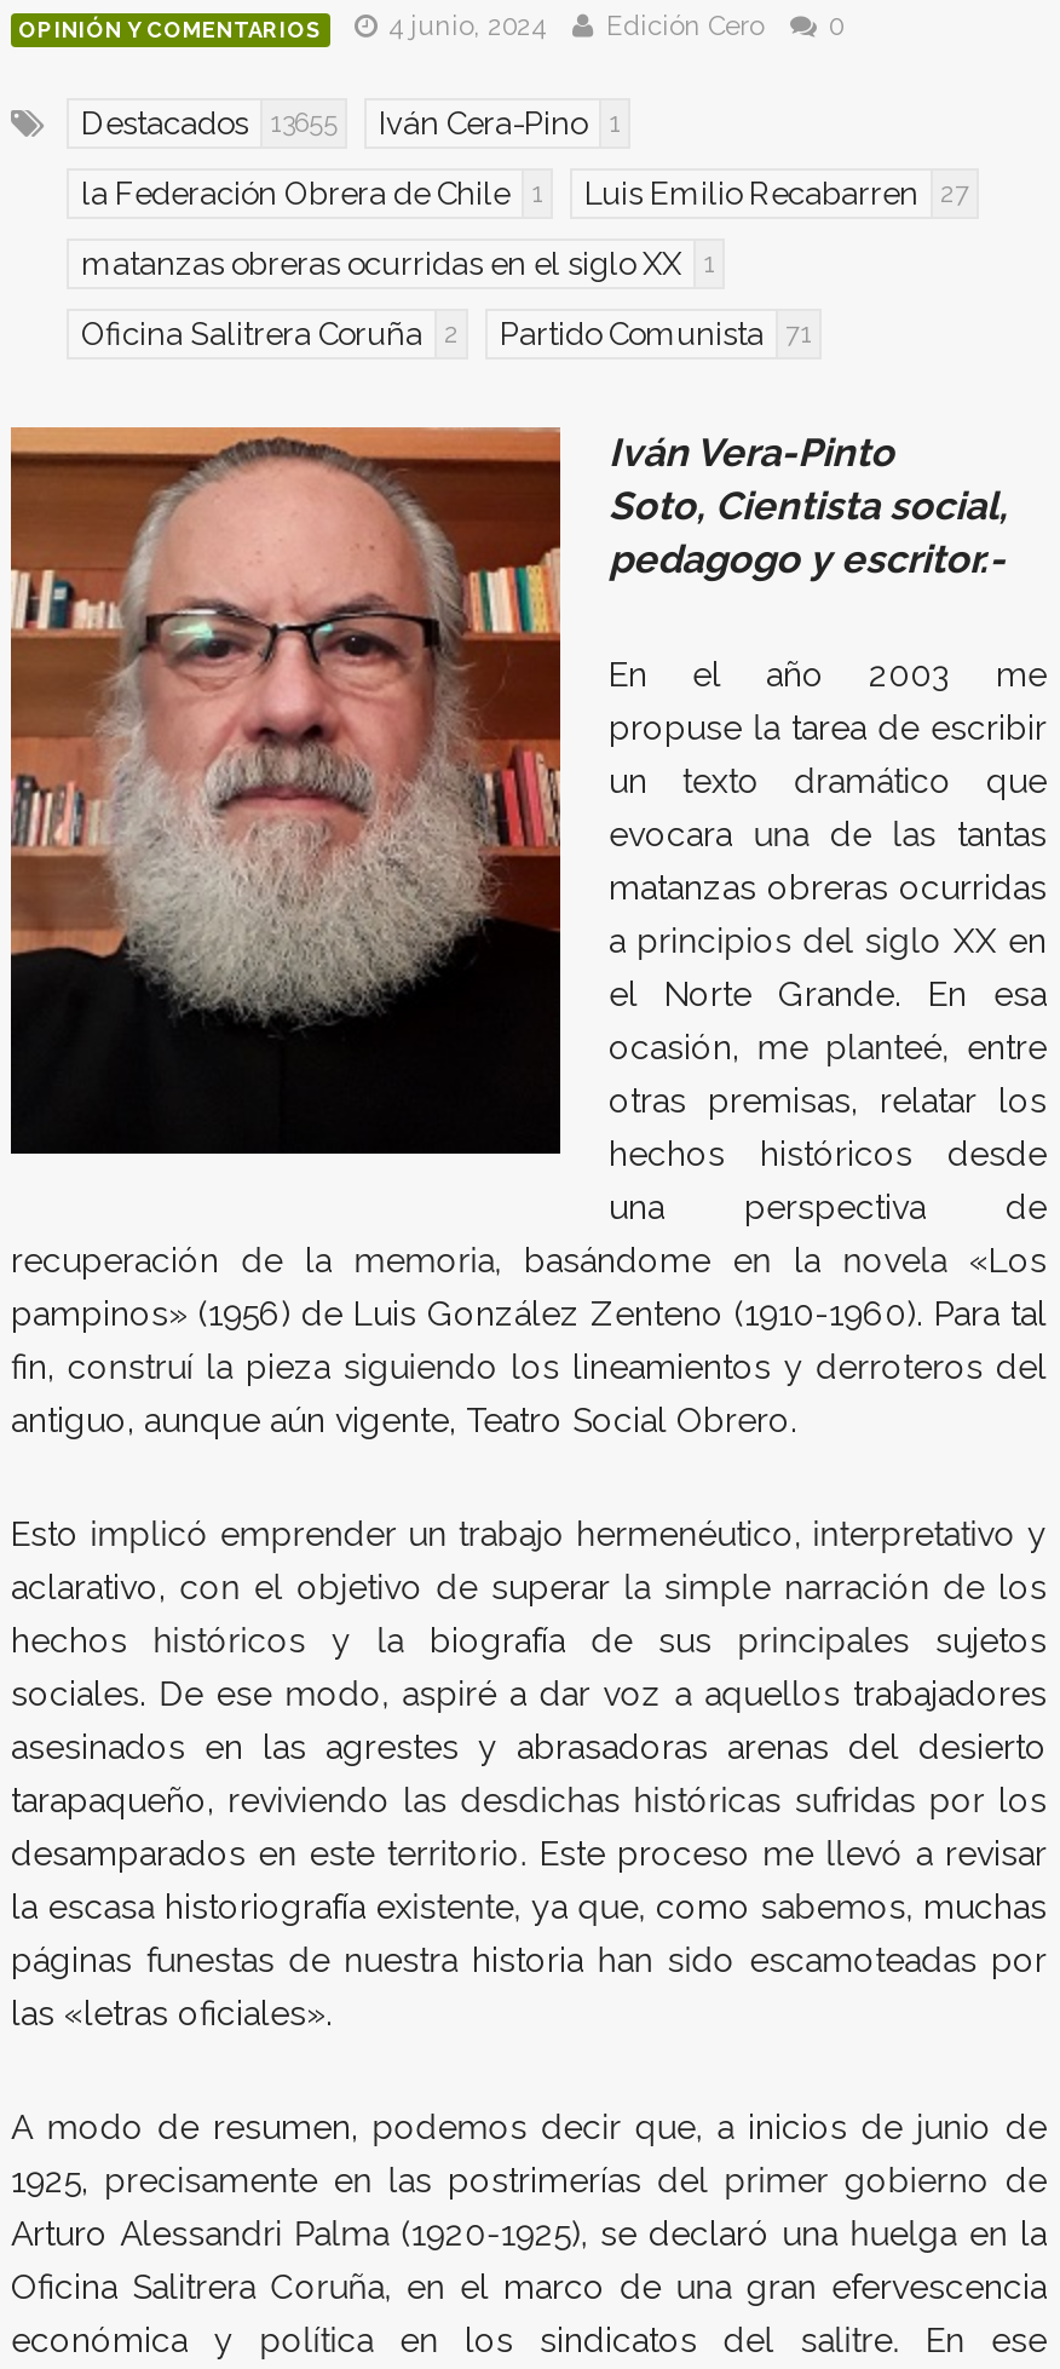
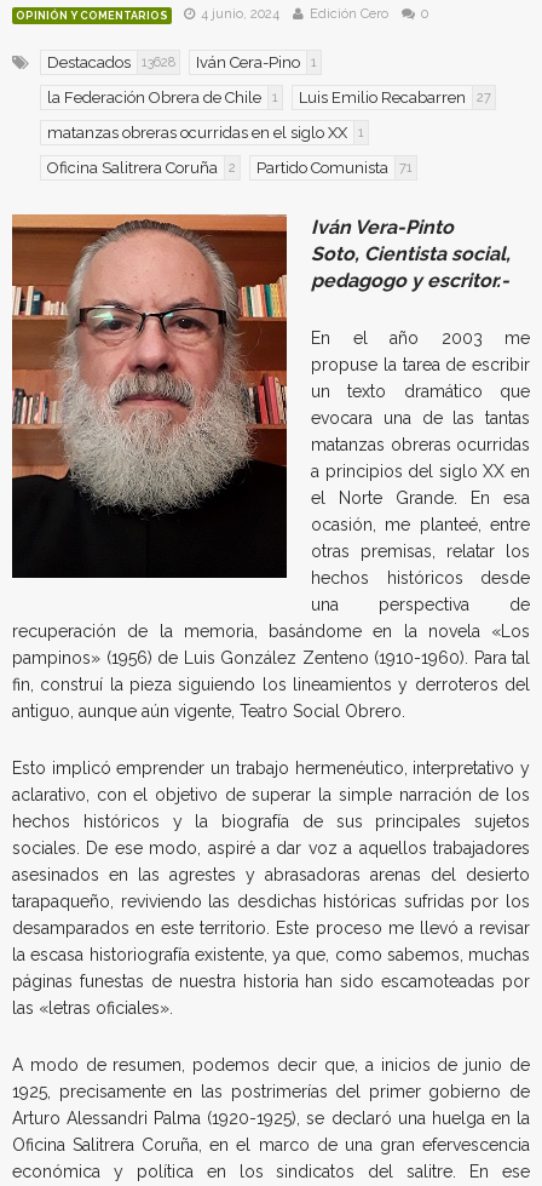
- Destacados 13655 Iván Cera-Pino 1
+ Destacados 13628 Iván Cera-Pino 1
